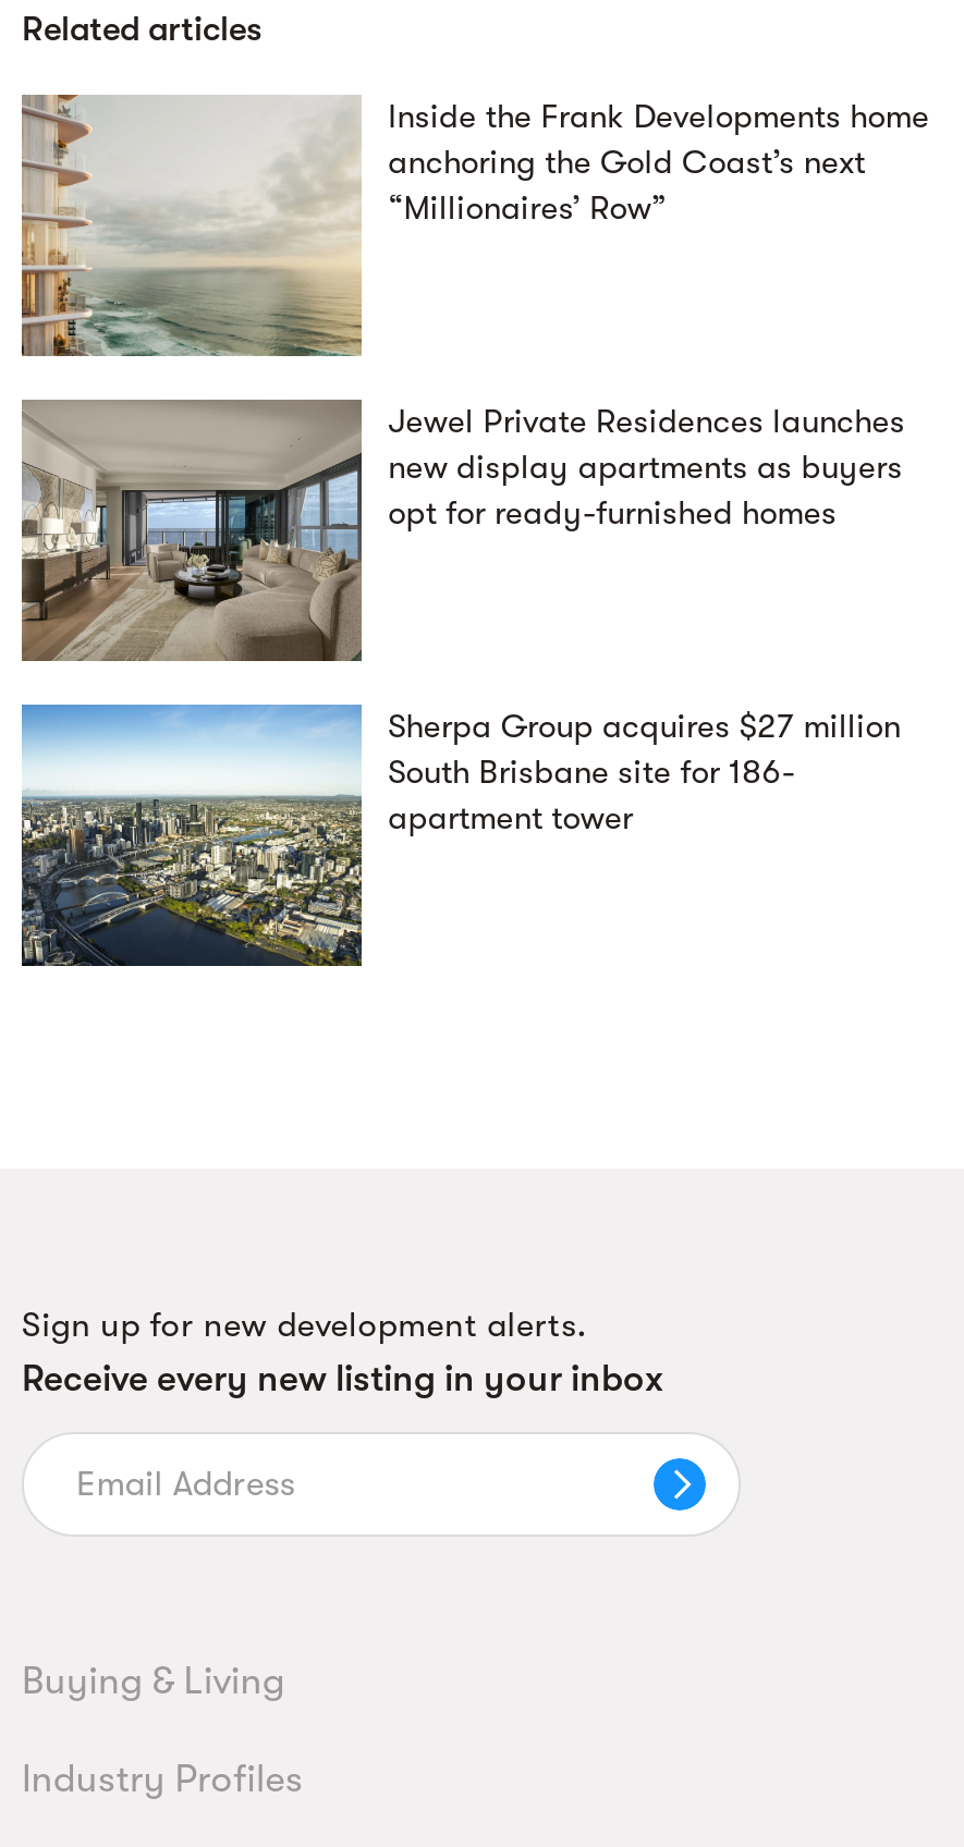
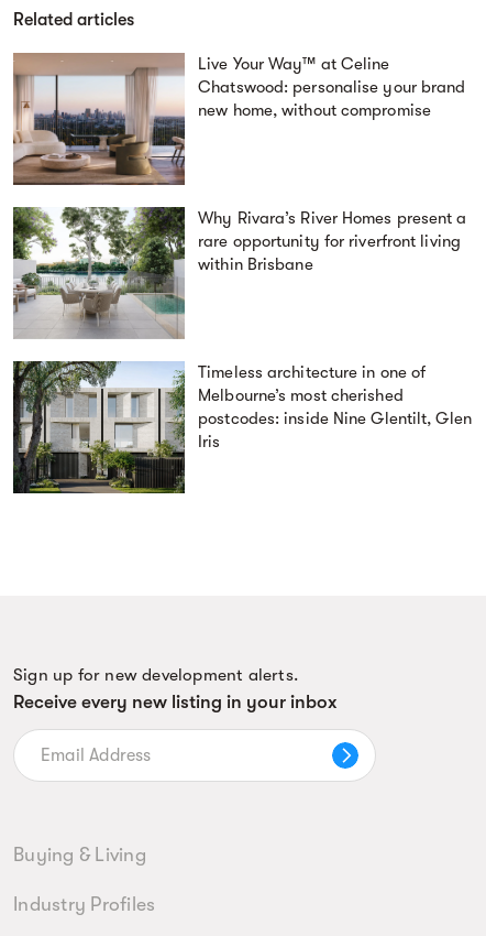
- [image]
- Inside the Frank Developments home
- anchoring the Gold Coast’s next
- “Millionaires’ Row”
+ [image]
+ Live Your Way™ at Celine
+ Chatswood: personalise your brand
+ new home, without compromise

- [image]
- Jewel Private Residences launches
- new display apartments as buyers
- opt for ready-furnished homes
+ [image]
+ Why Rivara’s River Homes present a
+ rare opportunity for riverfront living
+ within Brisbane

- [image]
- Sherpa Group acquires $27 million
- South Brisbane site for 186-
- apartment tower
+ [image]
+ Timeless architecture in one of
+ Melbourne’s most cherished
+ postcodes: inside Nine Glentilt, Glen
+ Iris
